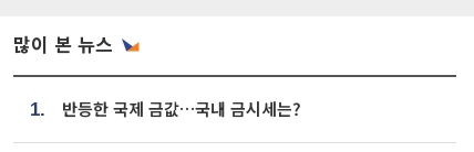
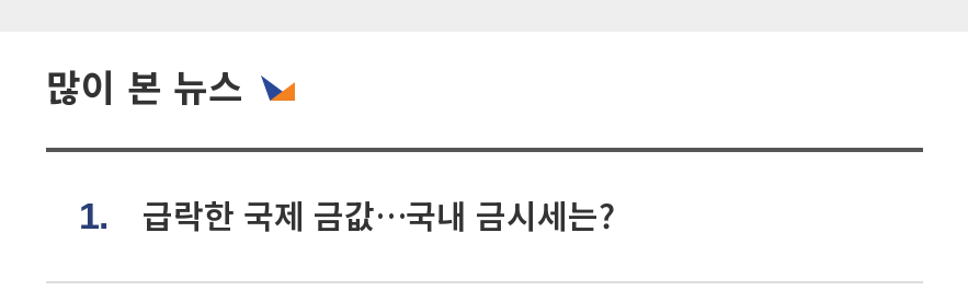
- 반등한 국제 금값…국내 금시세는?
+ 급락한 국제 금값…국내 금시세는?
